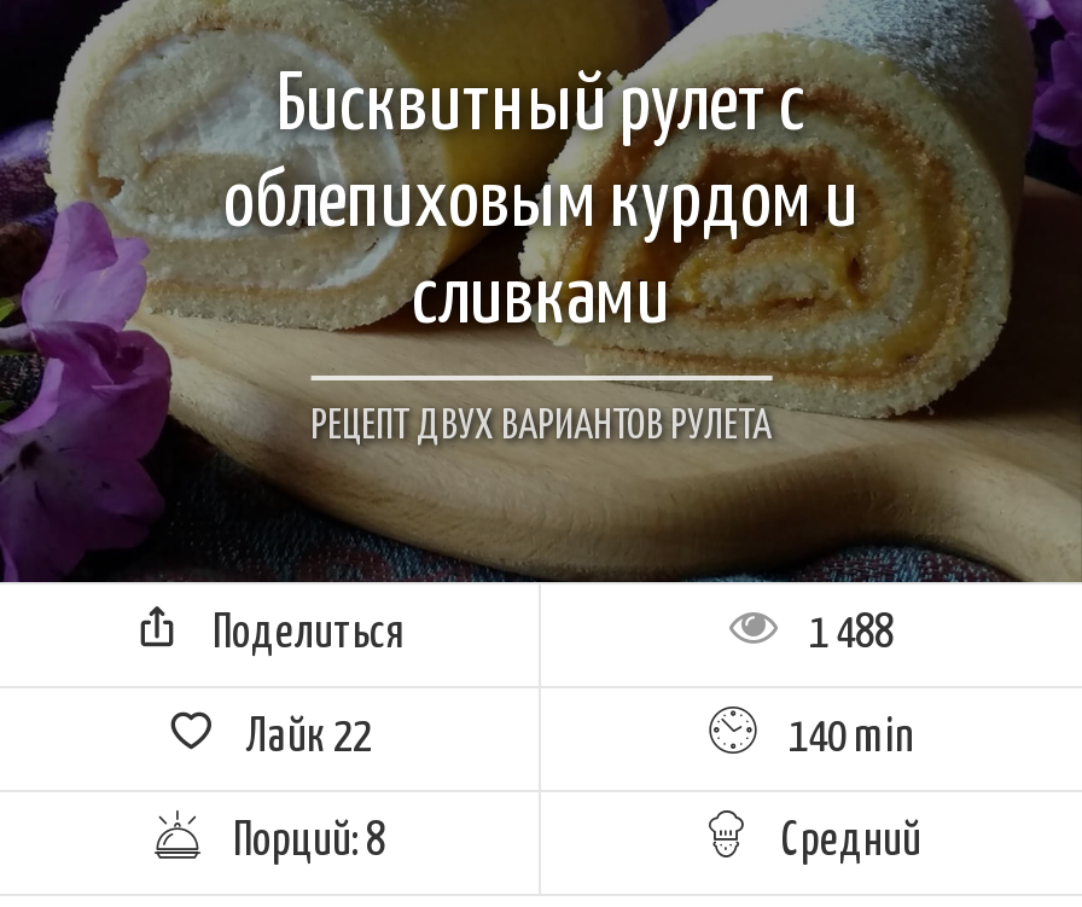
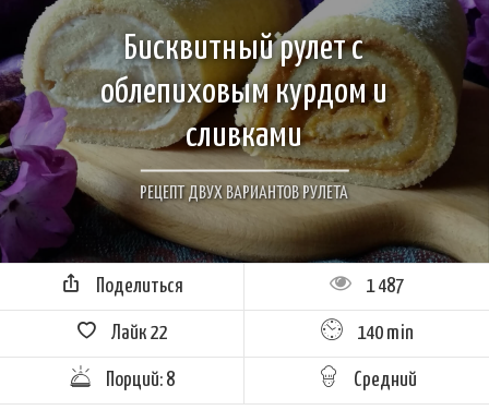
- 1 488
+ 1 487
